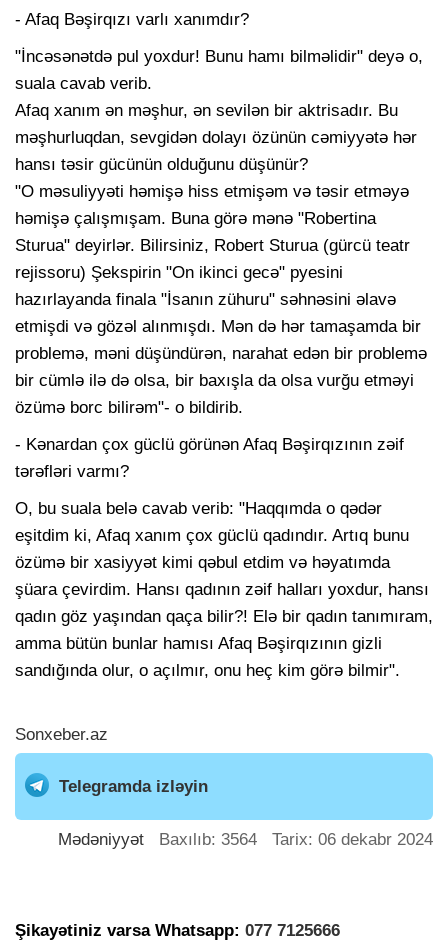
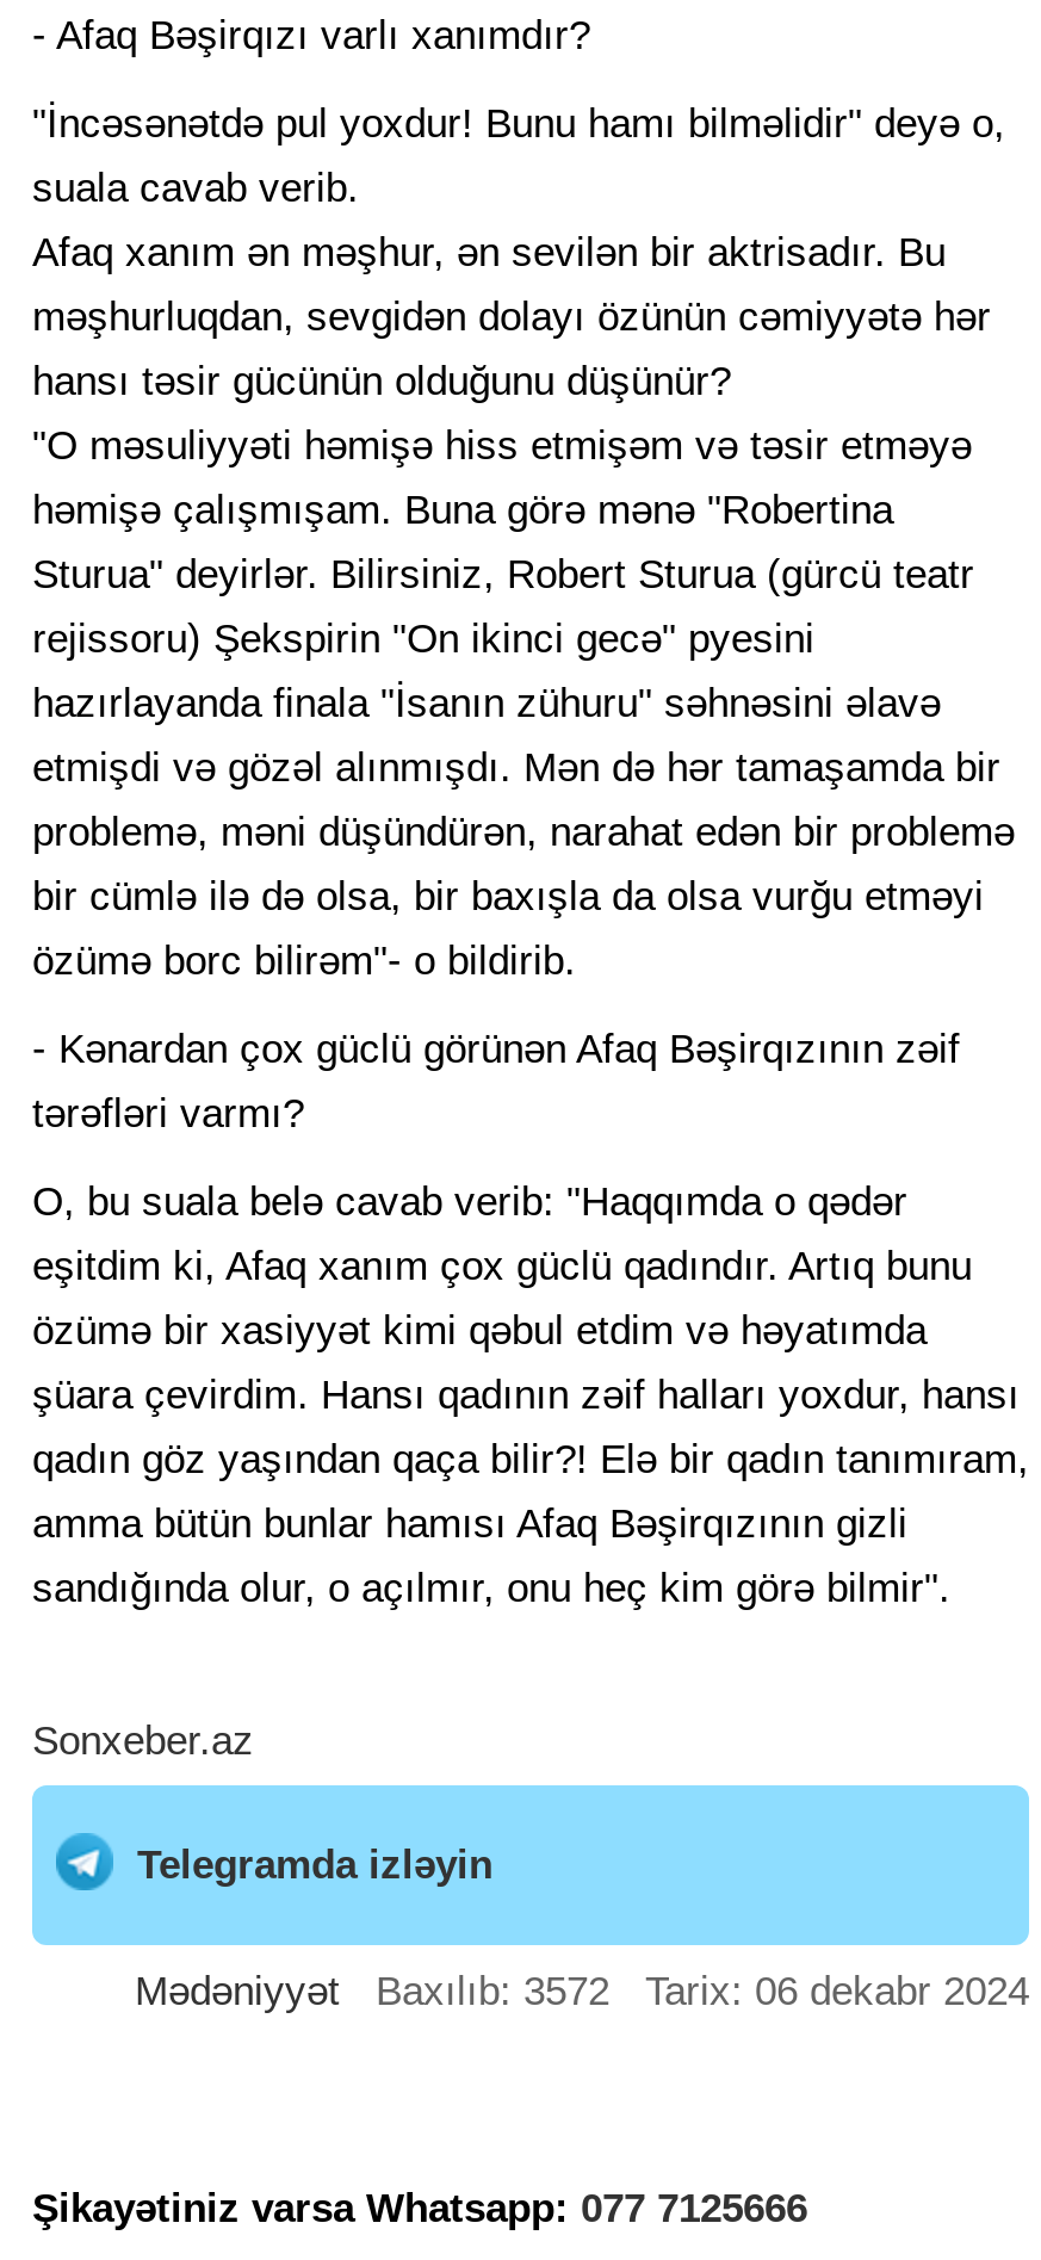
- Mədəniyyət Baxılıb: 3564 Tarix: 06 dekabr 2024
+ Mədəniyyət Baxılıb: 3572 Tarix: 06 dekabr 2024
